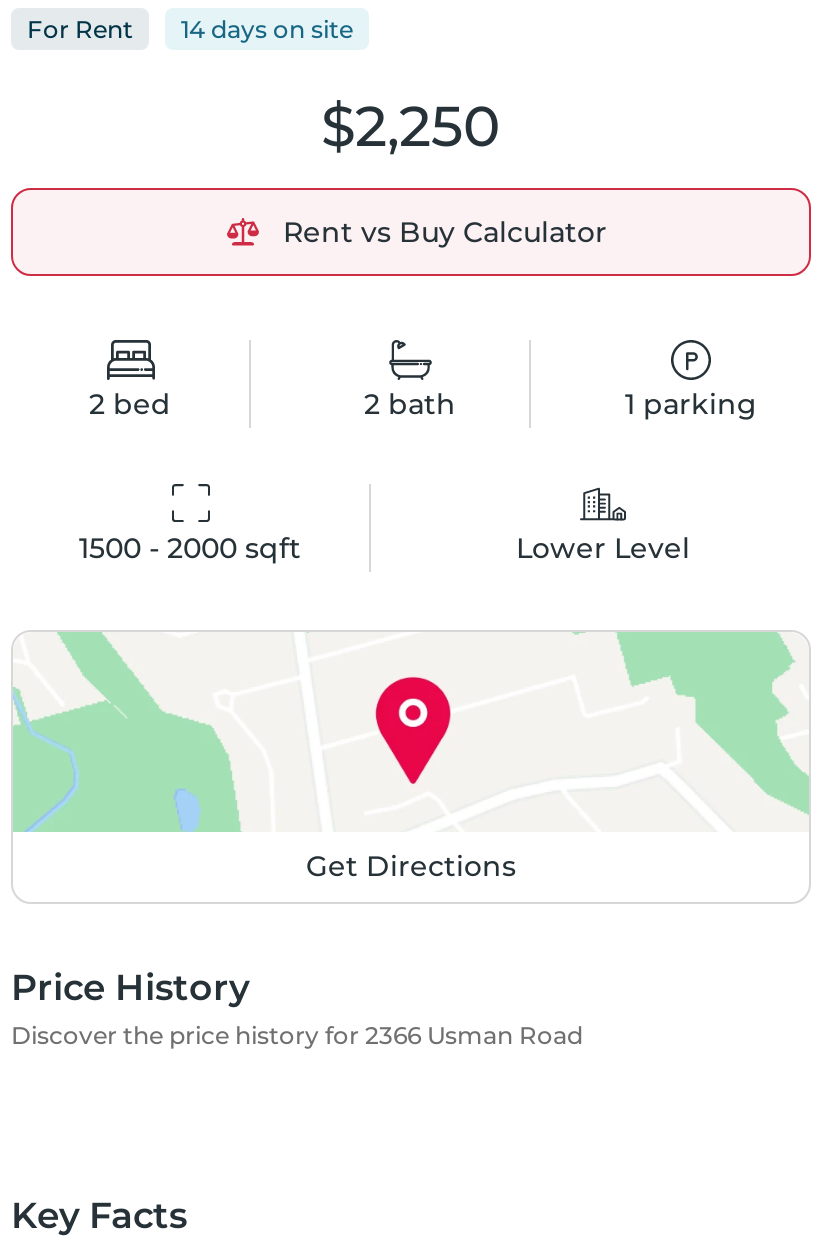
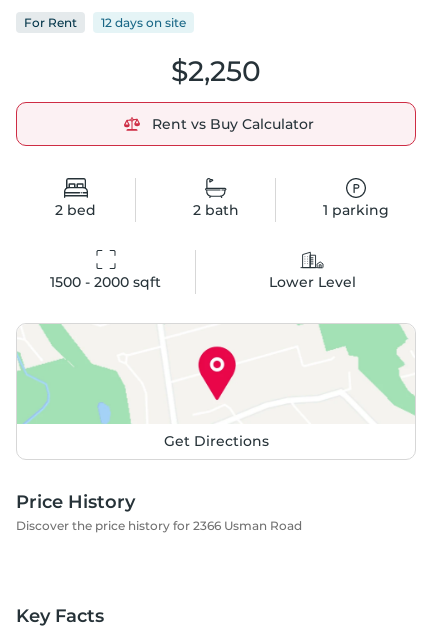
- For Rent 14 days on site
+ For Rent 12 days on site
